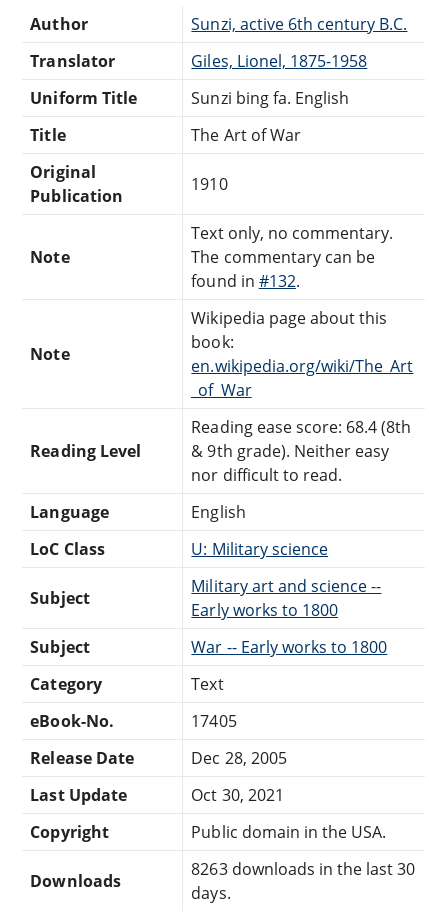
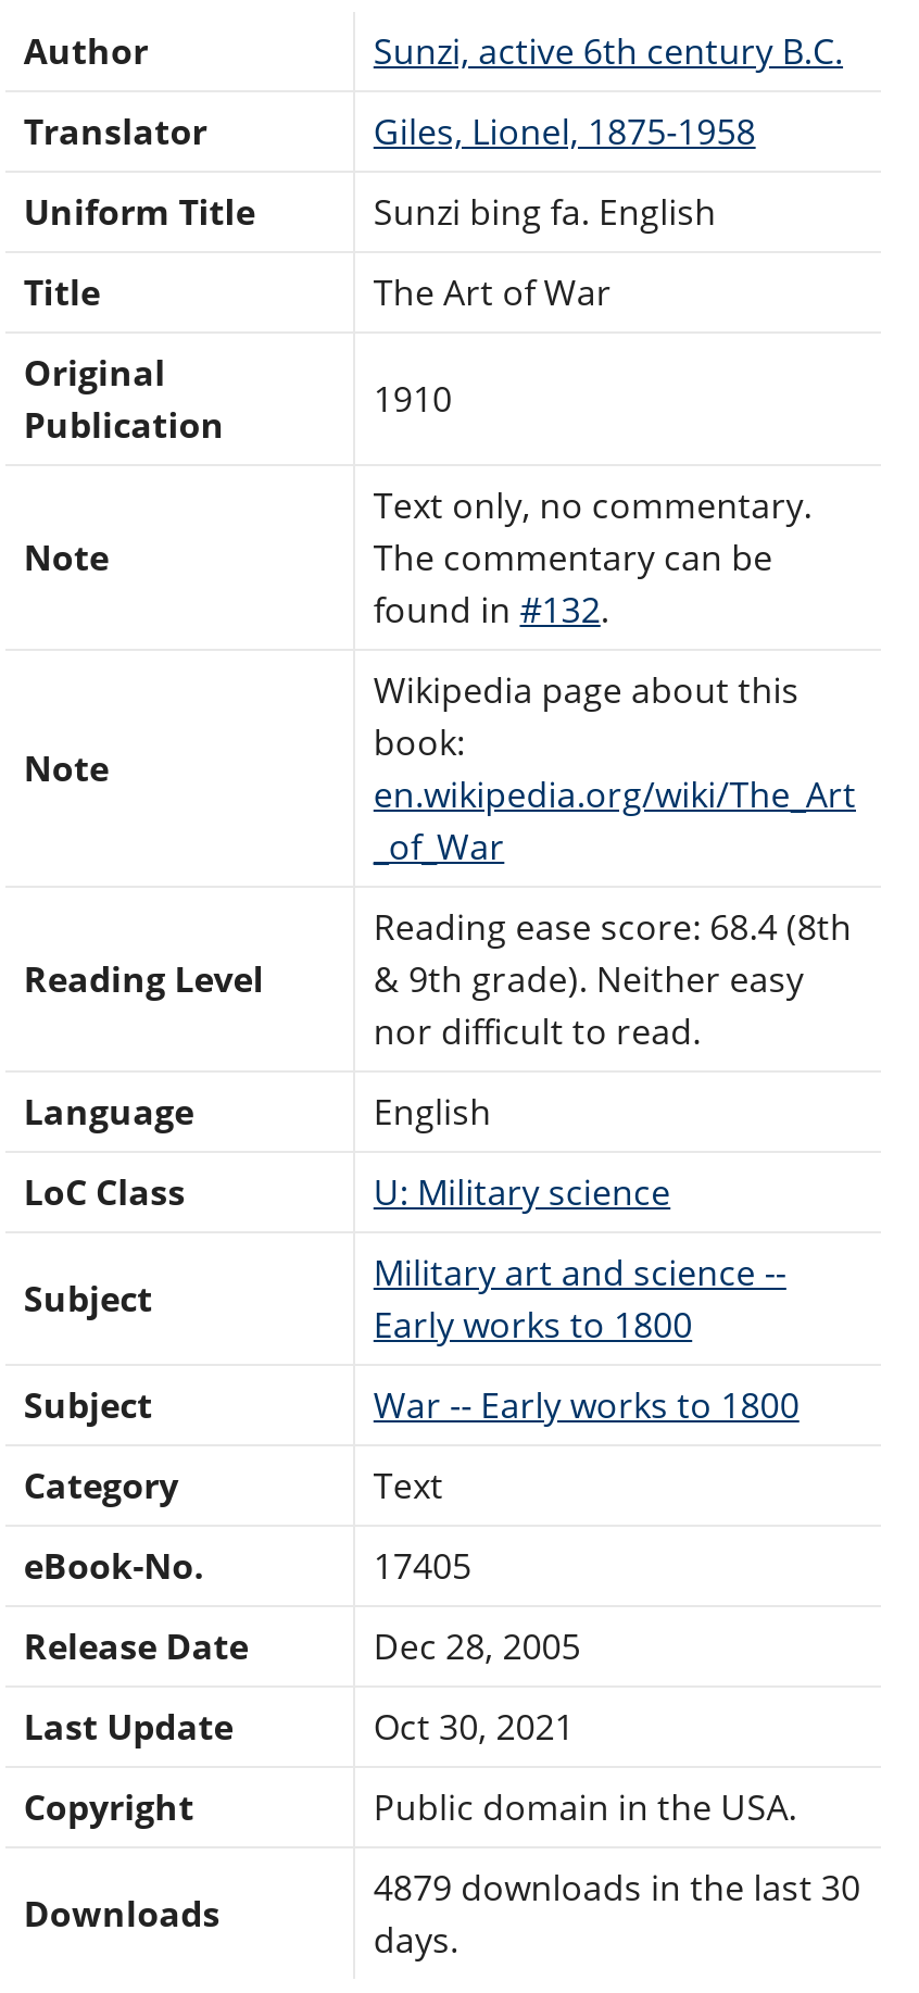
- 8263 downloads in the last 30
+ 4879 downloads in the last 30
